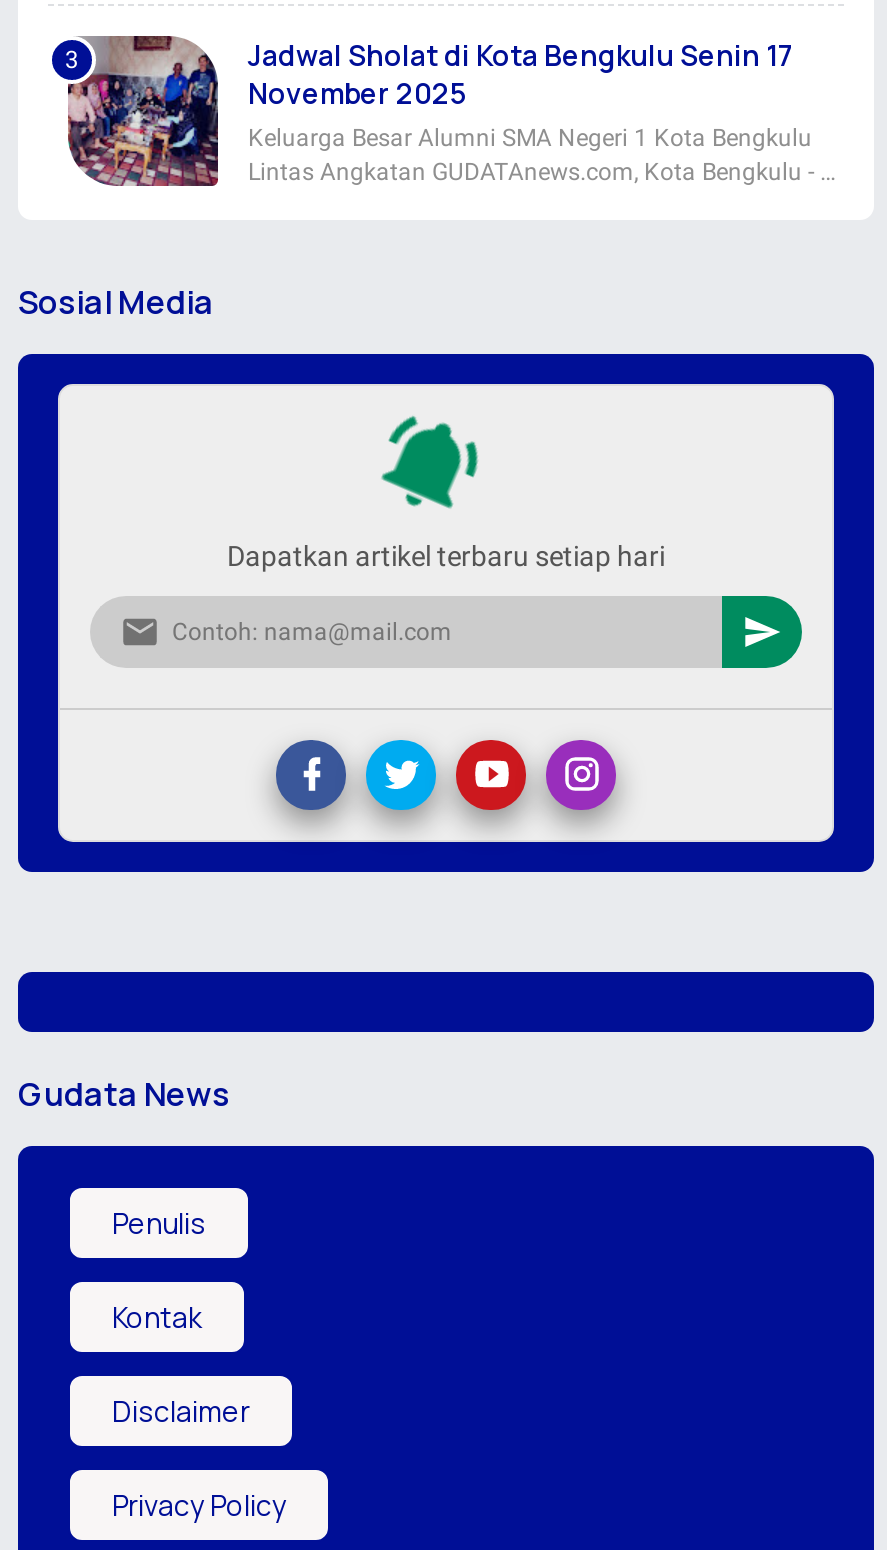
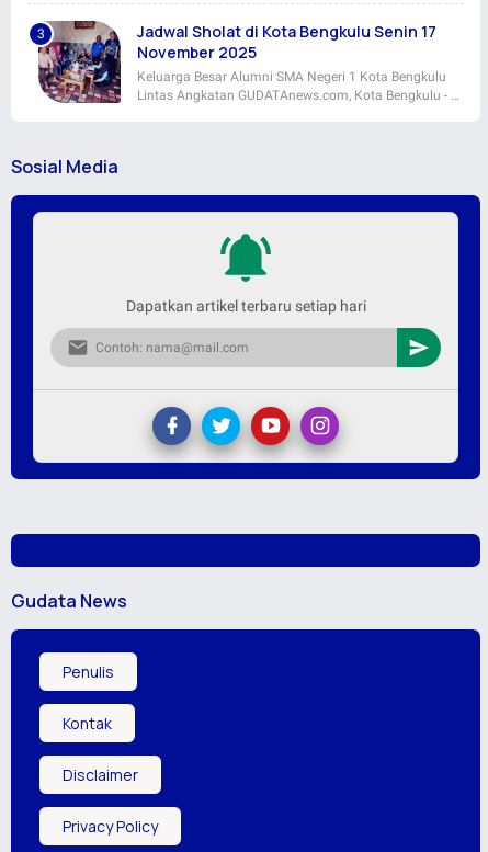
- [image]
+ [image]
